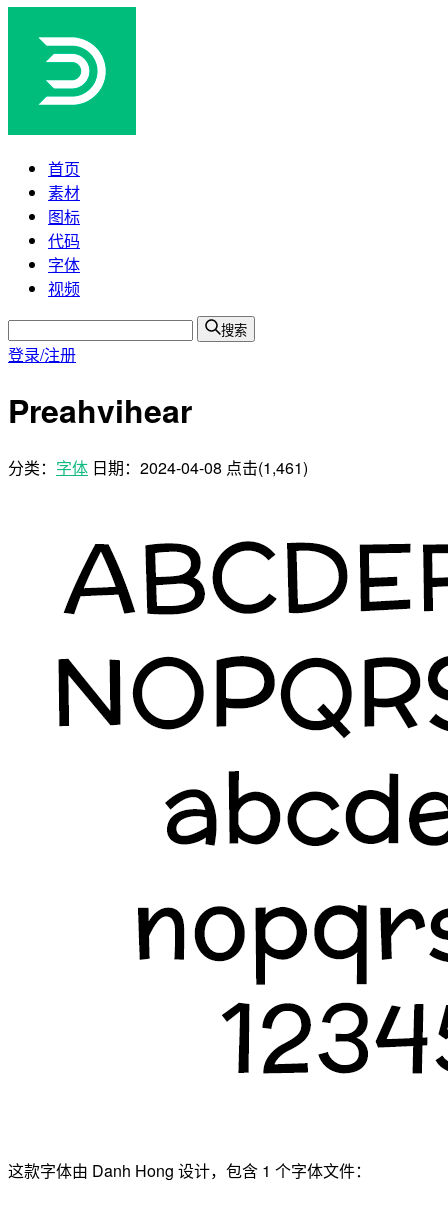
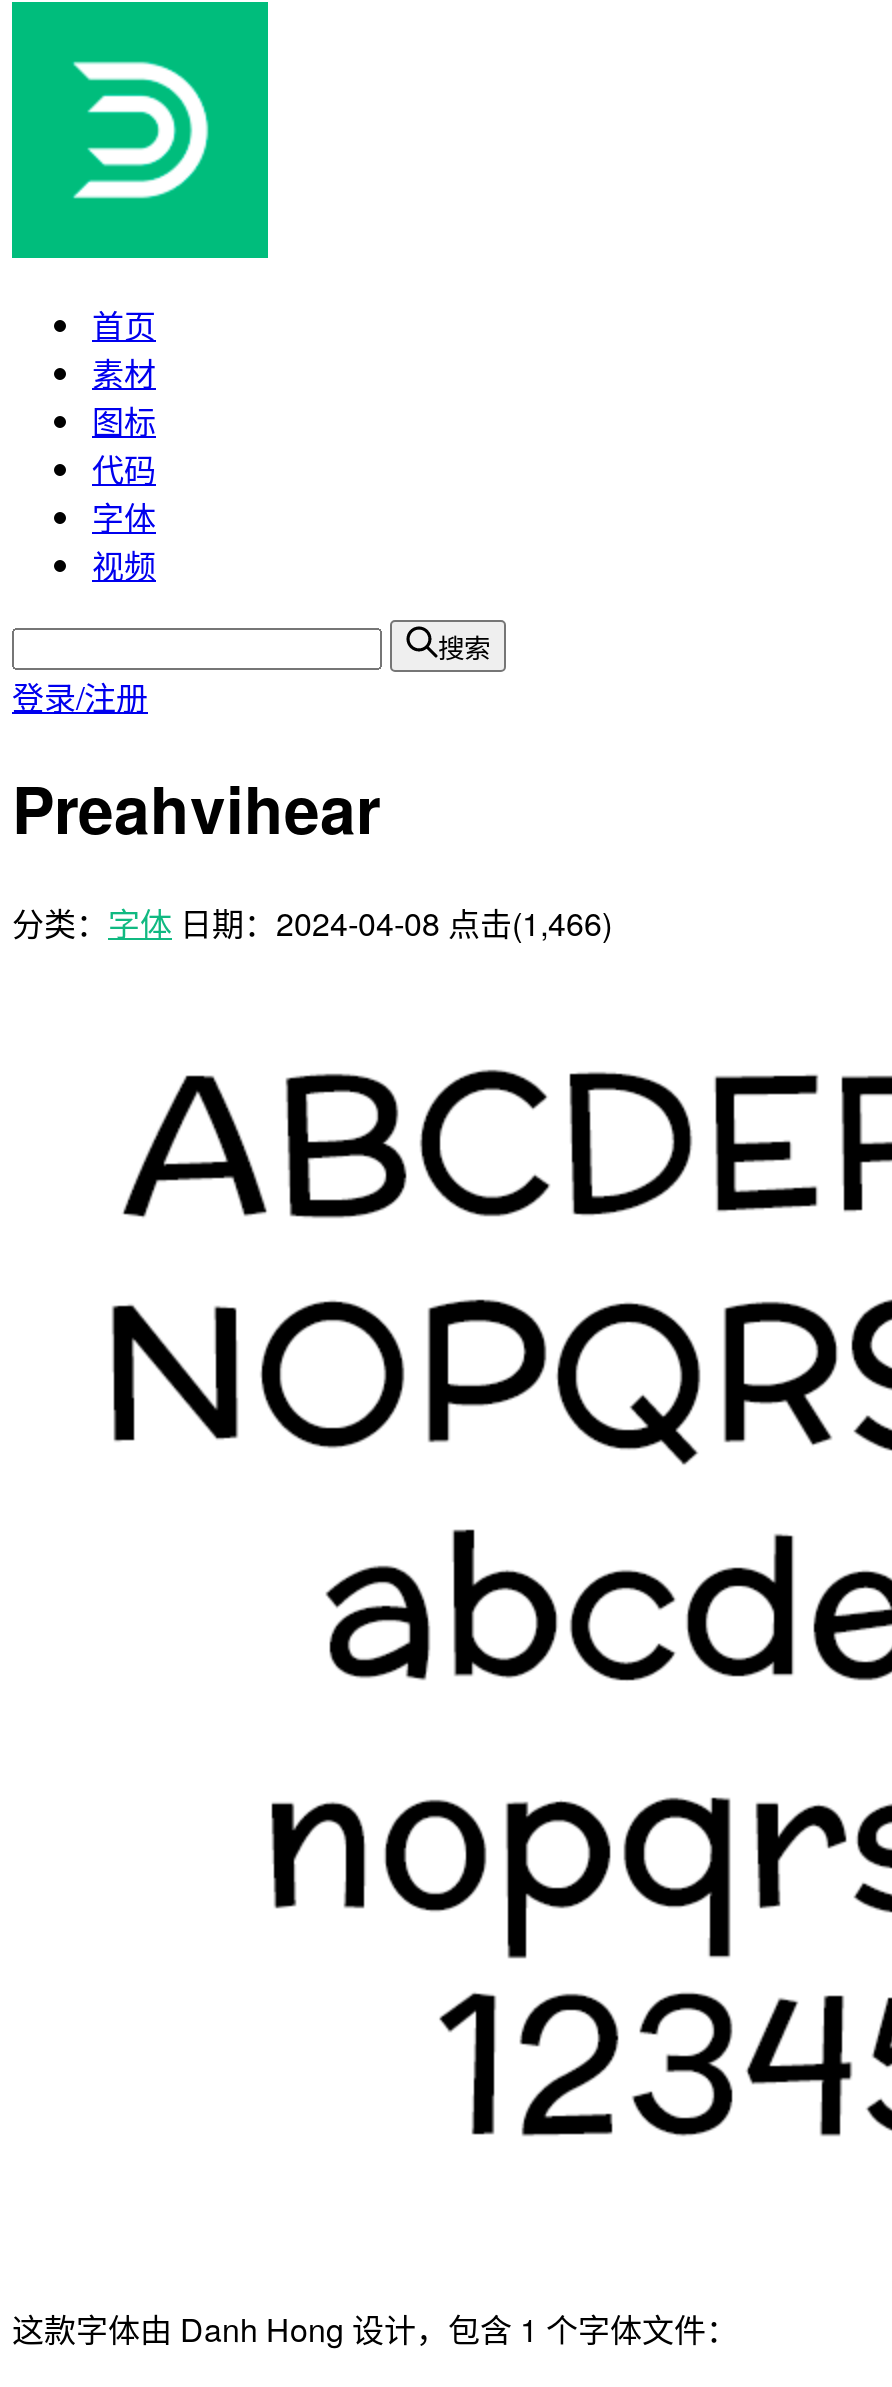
- 分类：字体 日期：2024-04-08 点击(1,461)
+ 分类：字体 日期：2024-04-08 点击(1,466)
